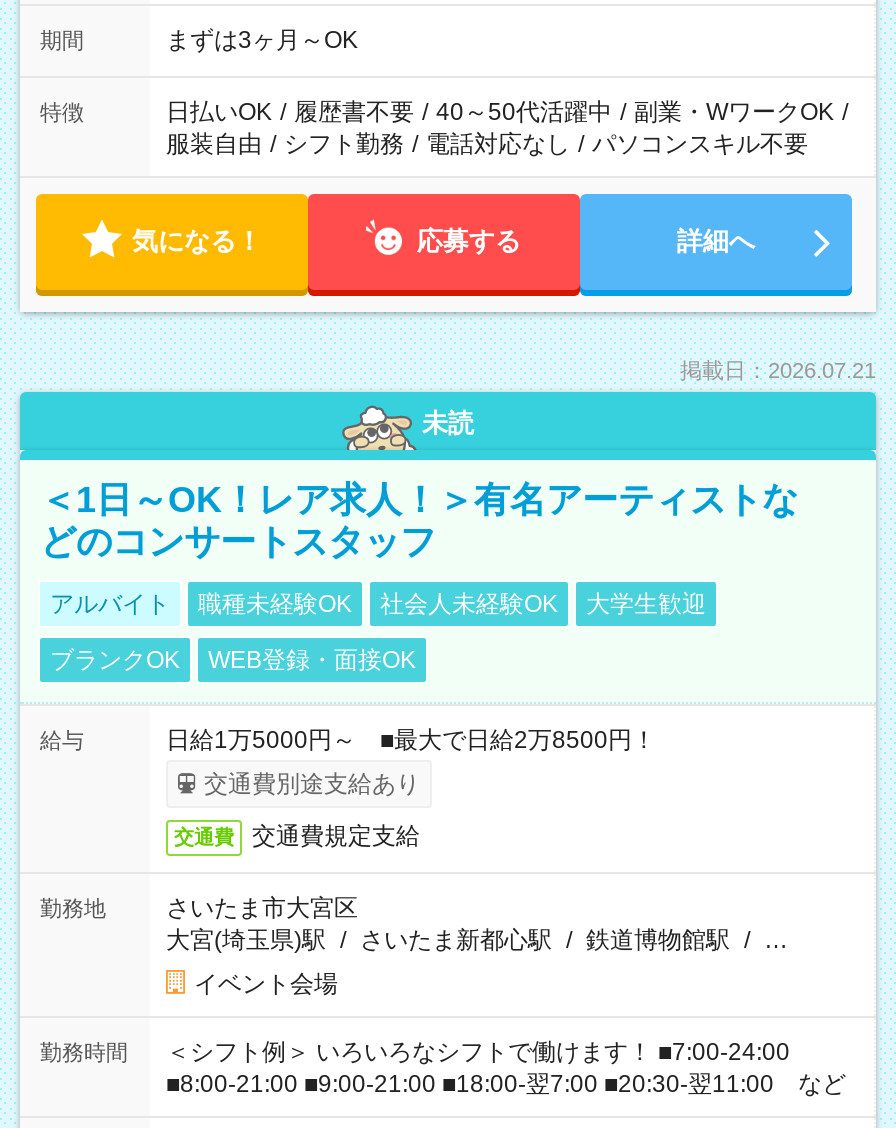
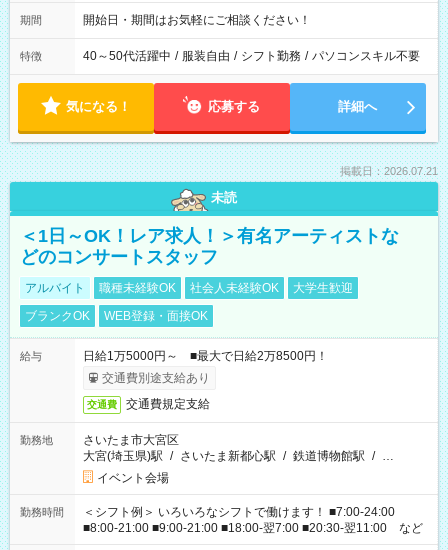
- まずは3ヶ月～OK
+ 開始日・期間はお気軽にご相談ください！

- 日払いOK / 履歴書不要 / 40～50代活躍中 / 副業・WワークOK /
- 服装自由 / シフト勤務 / 電話対応なし / パソコンスキル不要
+ 40～50代活躍中 / 服装自由 / シフト勤務 / パソコンスキル不要
